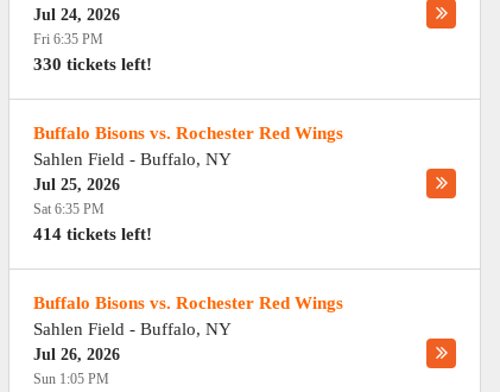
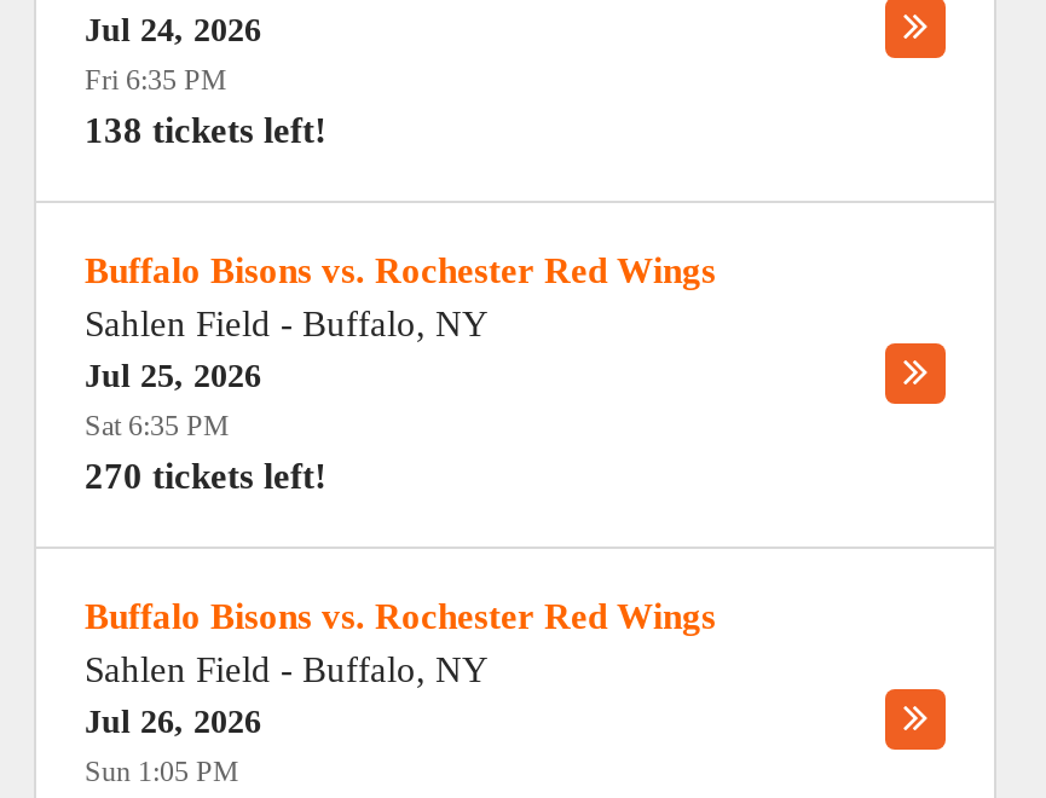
- 330 tickets left!
+ 138 tickets left!

- 414 tickets left!
+ 270 tickets left!
